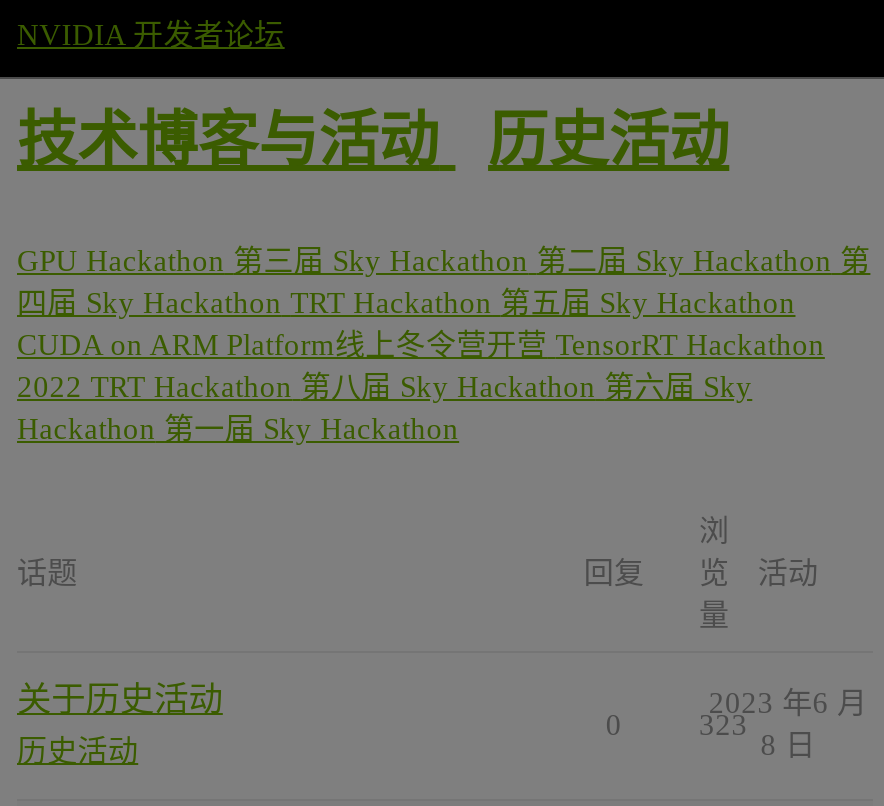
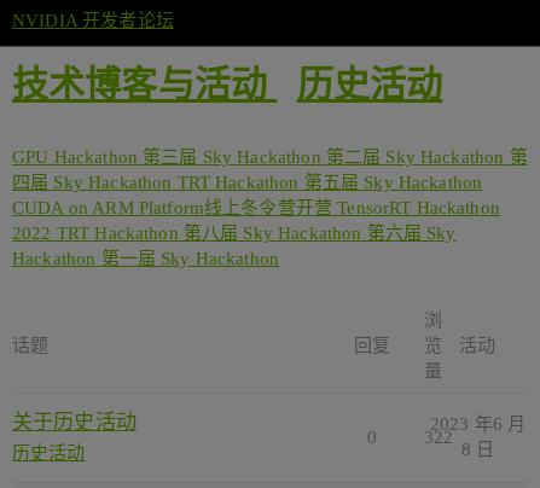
- 323
+ 322
